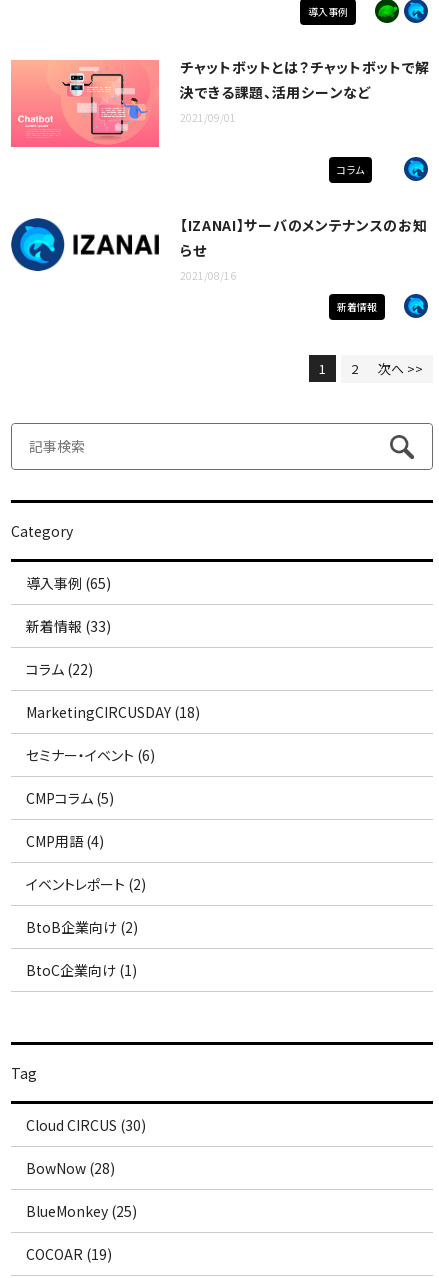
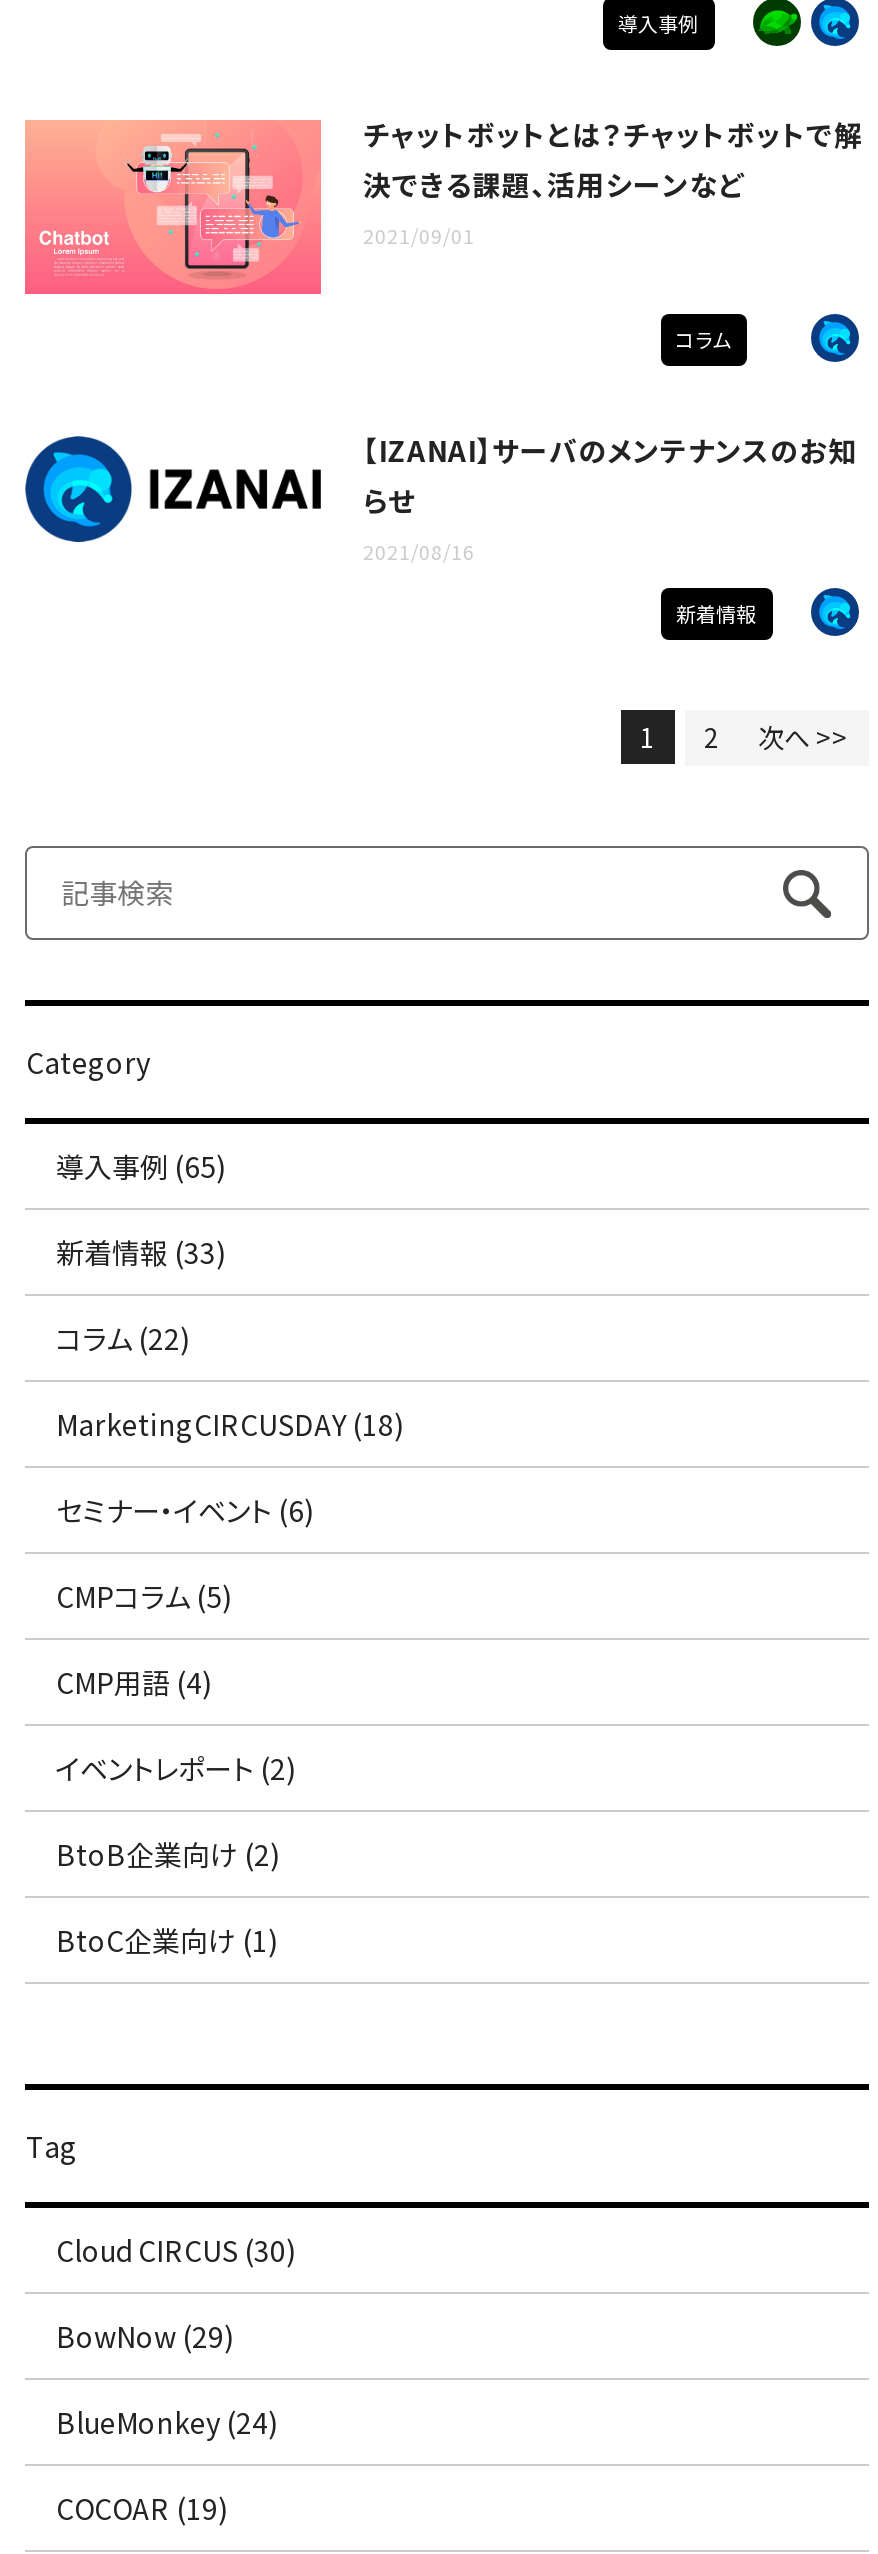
- BowNow (28)
+ BowNow (29)

- BlueMonkey (25)
+ BlueMonkey (24)
